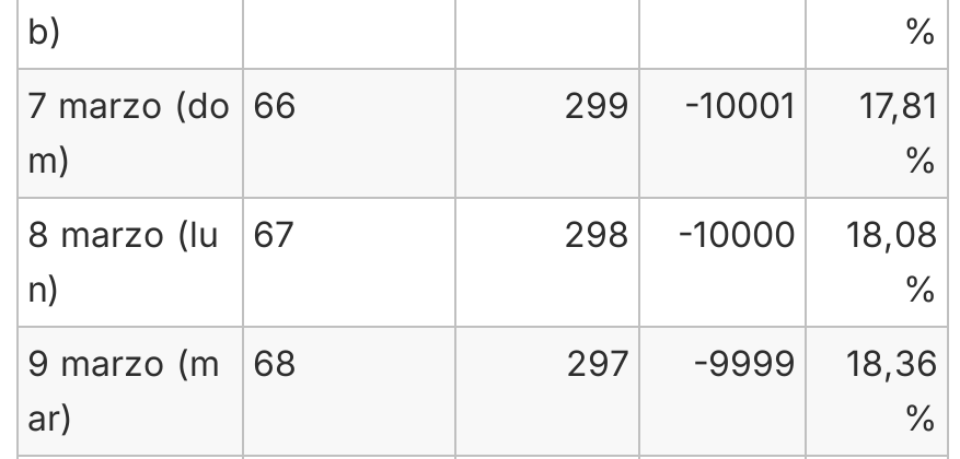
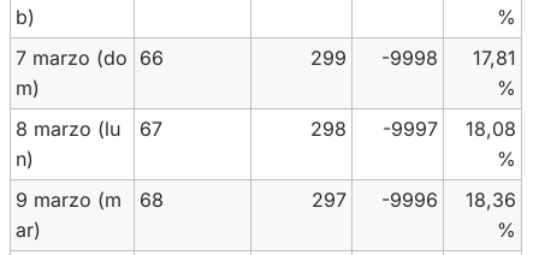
- 299 -10001 17,81
+ 299 -9998 17,81

- 298 -10000 18,08
+ 298 -9997 18,08

- 297 -9999 18,36
+ 297 -9996 18,36
